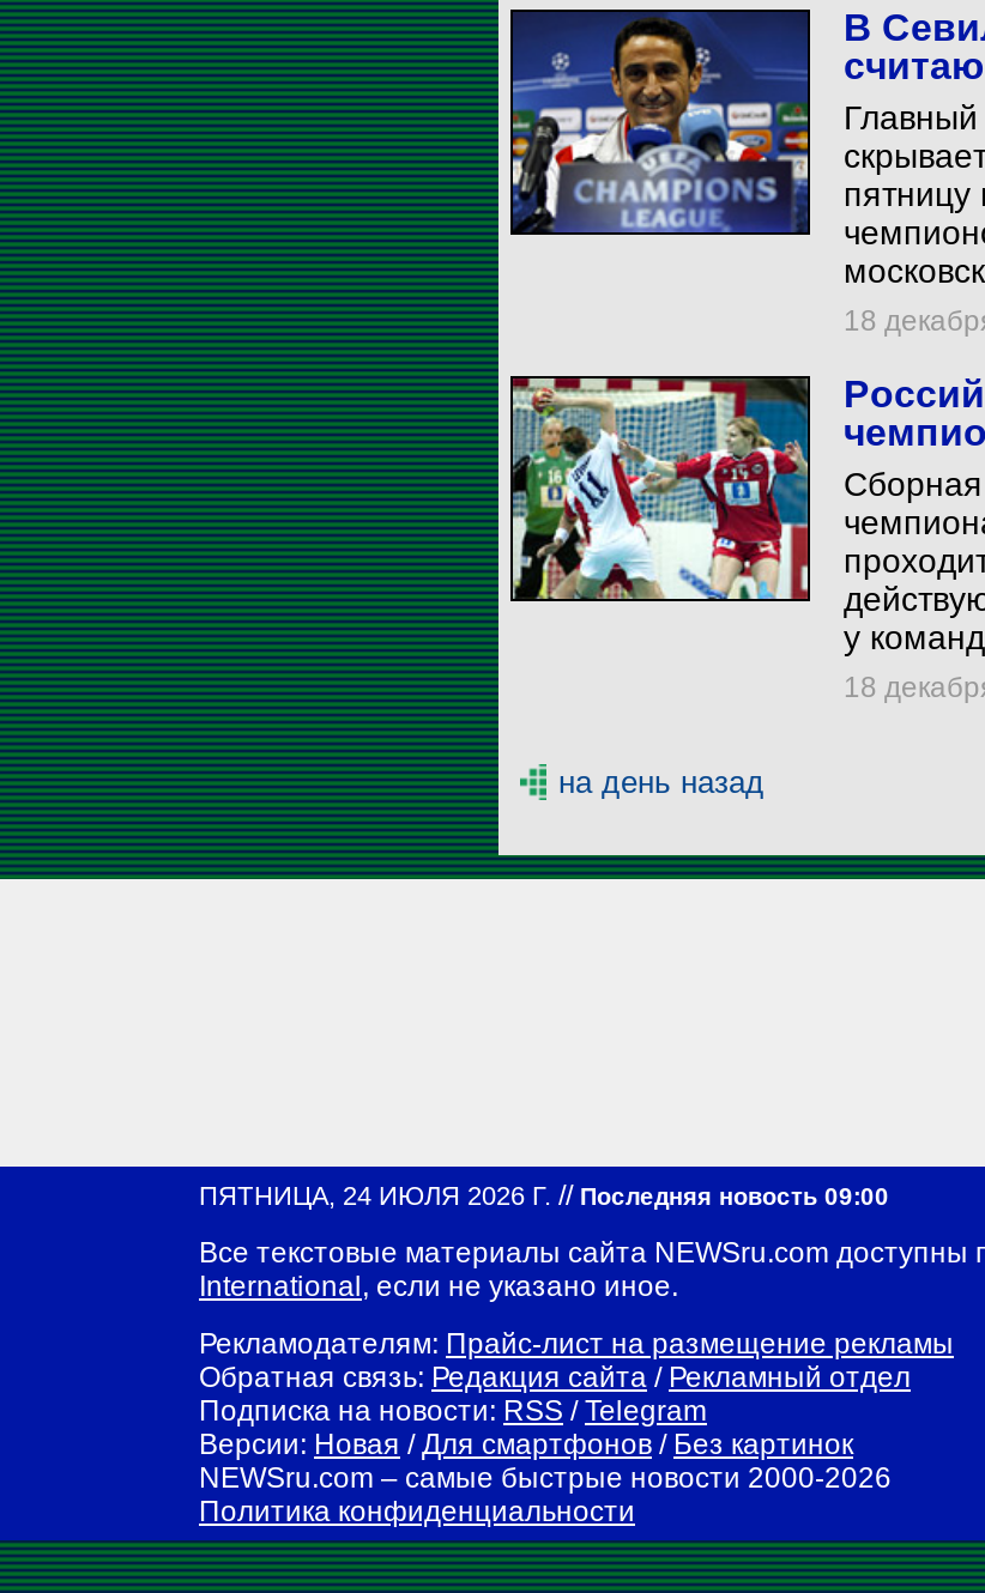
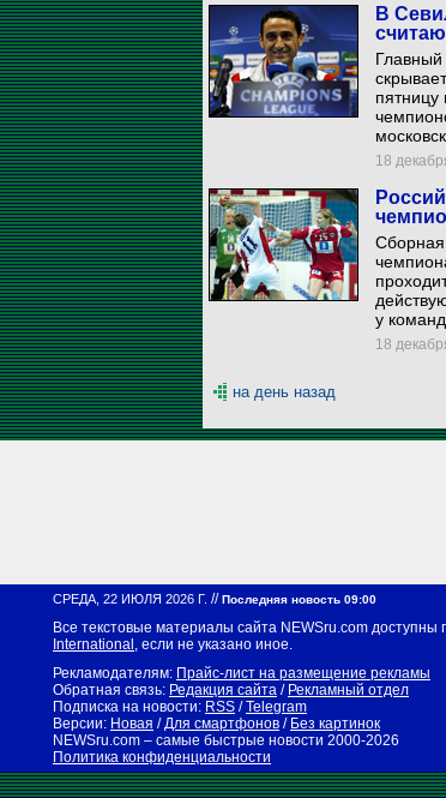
- ПЯТНИЦА, 24 ИЮЛЯ 2026 Г. // Последняя новость 09:00
+ СРЕДА, 22 ИЮЛЯ 2026 Г. // Последняя новость 09:00
